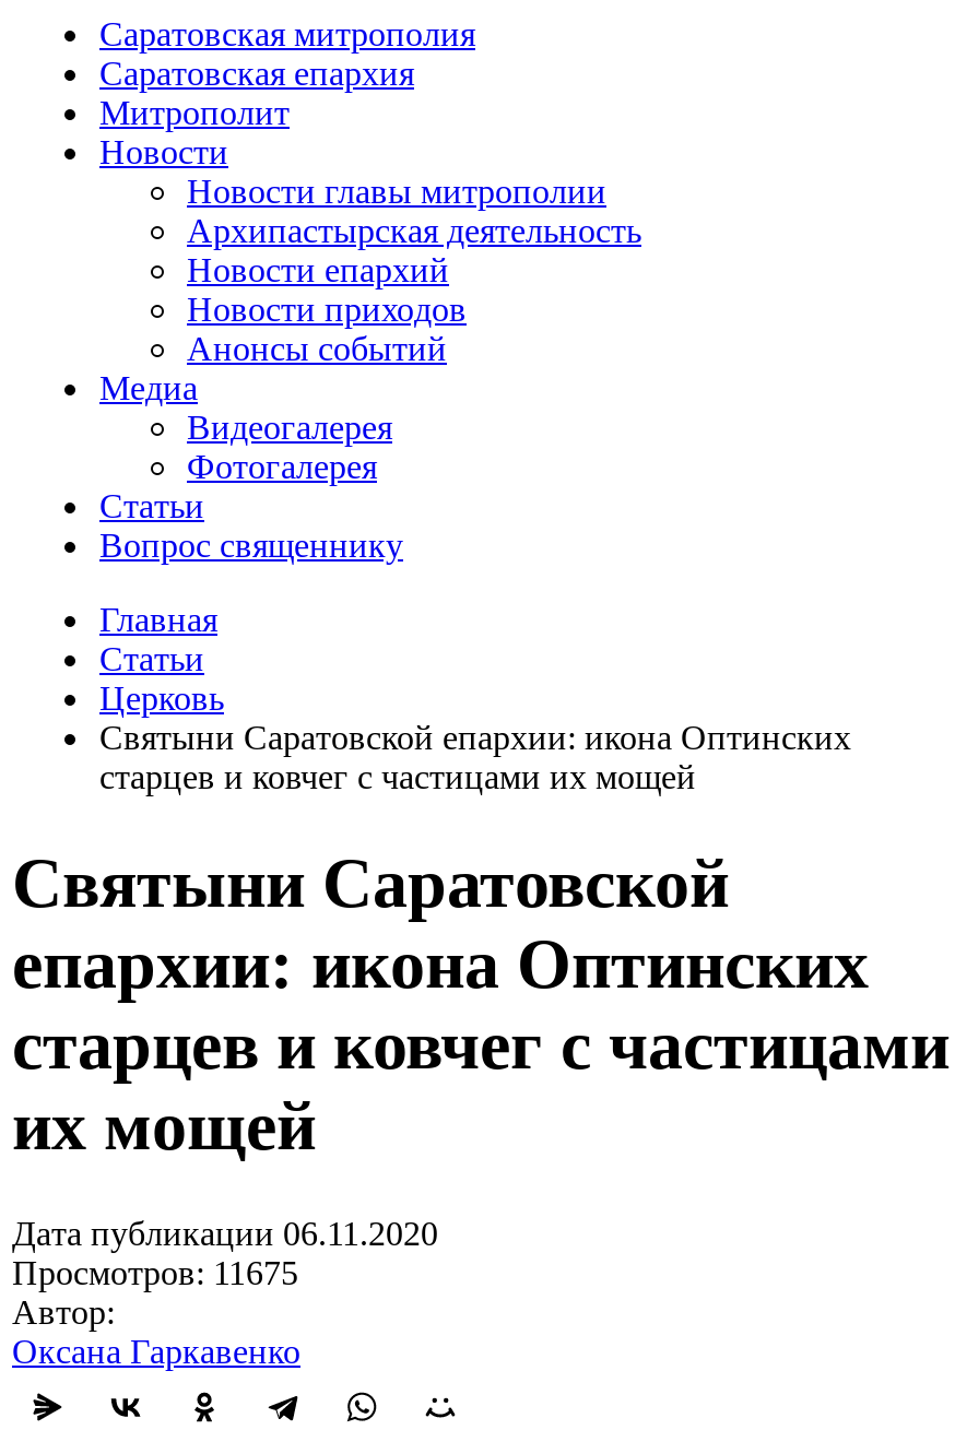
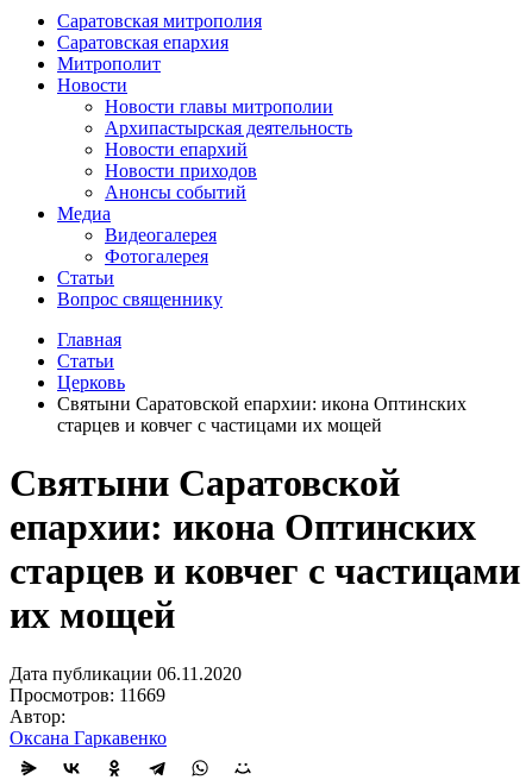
- Просмотров: 11675
+ Просмотров: 11669
